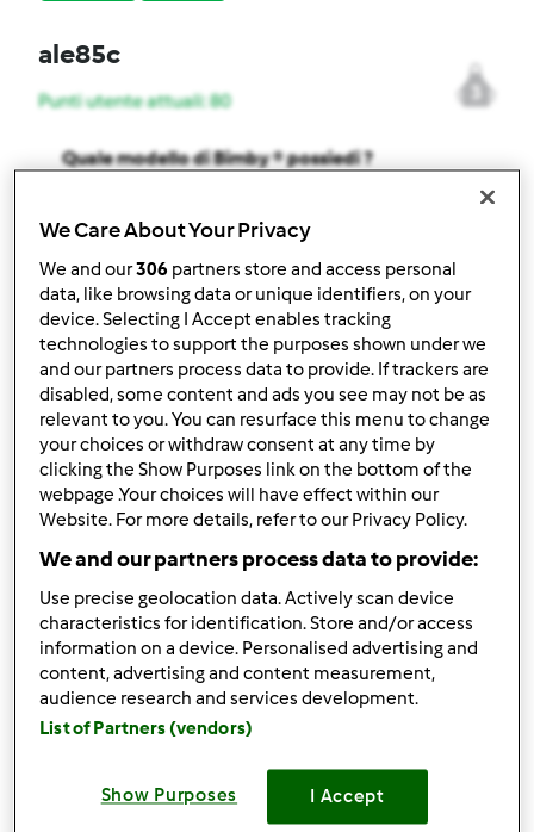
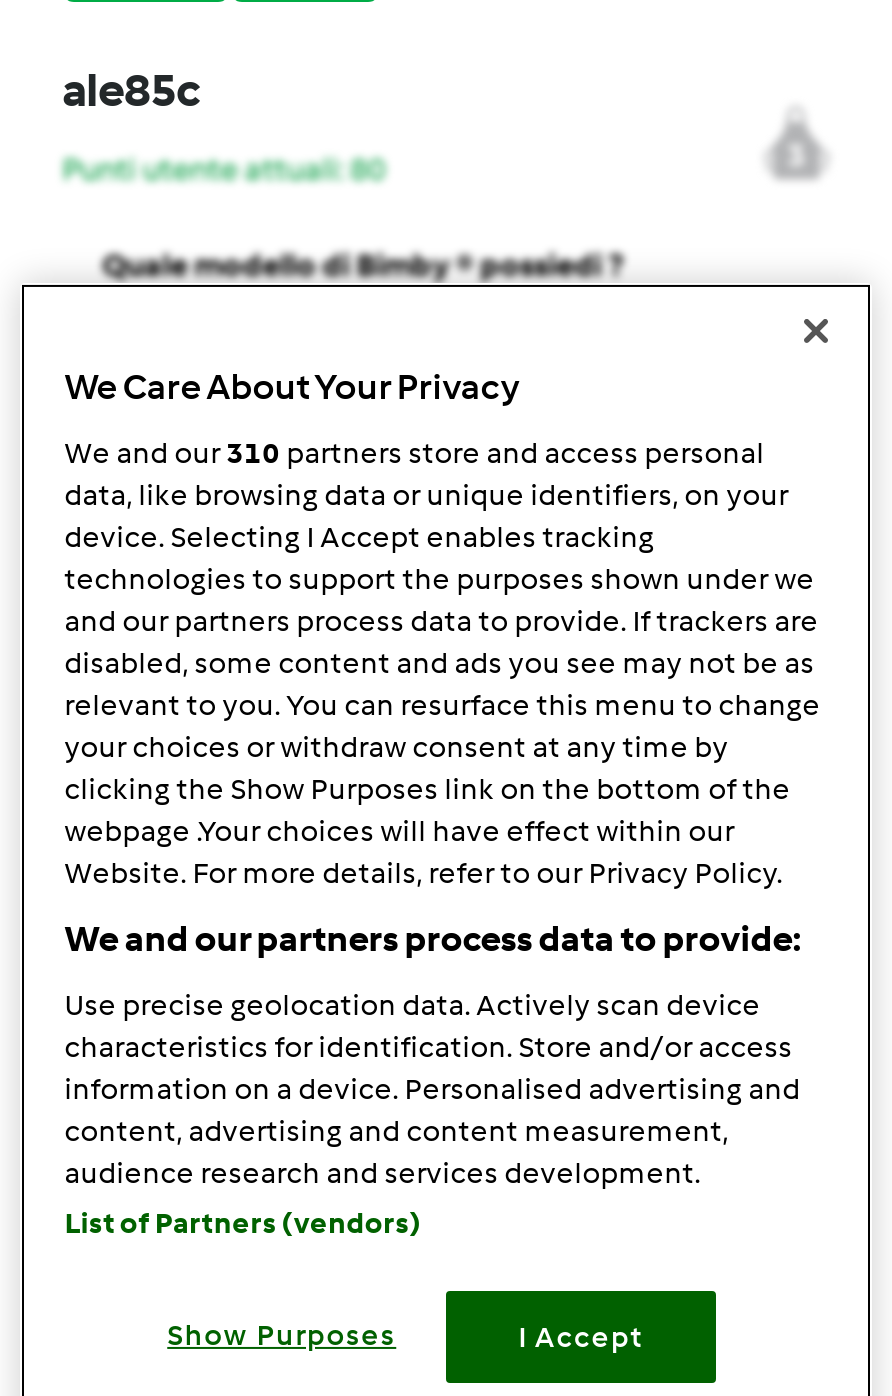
- We and our306 partners store and access personal
+ We and our310 partners store and access personal
